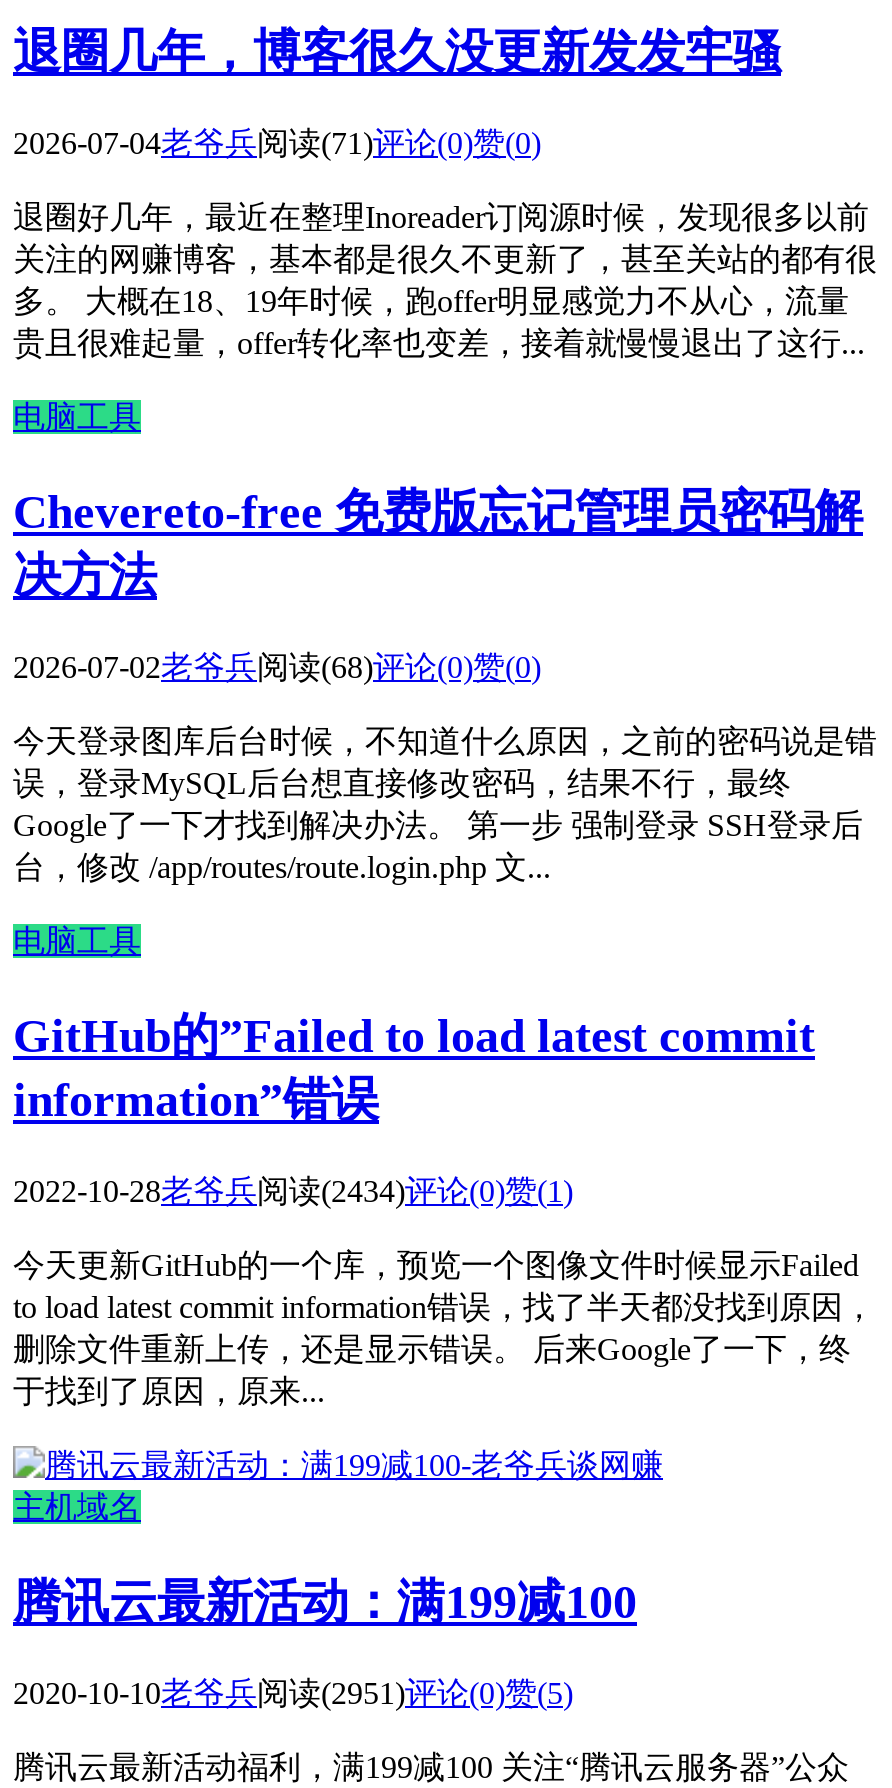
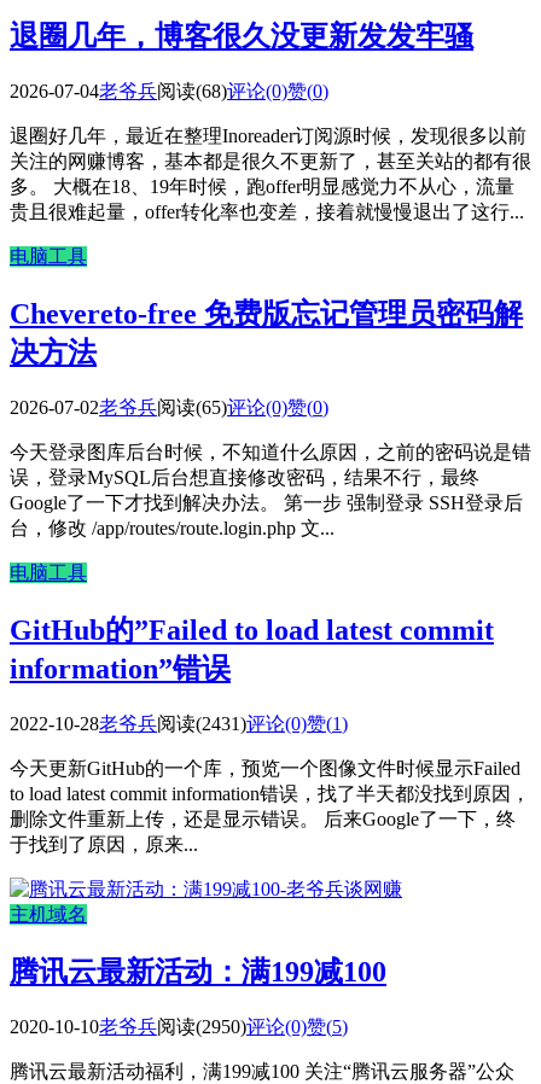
- 2026-07-04老爷兵阅读(71)评论(0)赞(0)
+ 2026-07-04老爷兵阅读(68)评论(0)赞(0)

- 2026-07-02老爷兵阅读(68)评论(0)赞(0)
+ 2026-07-02老爷兵阅读(65)评论(0)赞(0)

- 2022-10-28老爷兵阅读(2434)评论(0)赞(1)
+ 2022-10-28老爷兵阅读(2431)评论(0)赞(1)

- 2020-10-10老爷兵阅读(2951)评论(0)赞(5)
+ 2020-10-10老爷兵阅读(2950)评论(0)赞(5)
